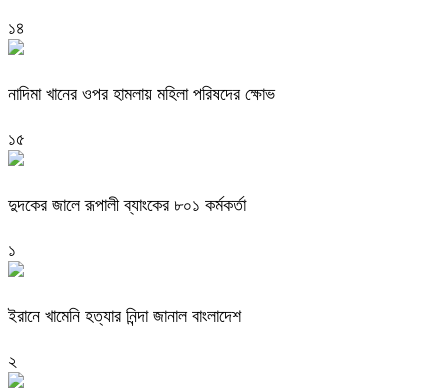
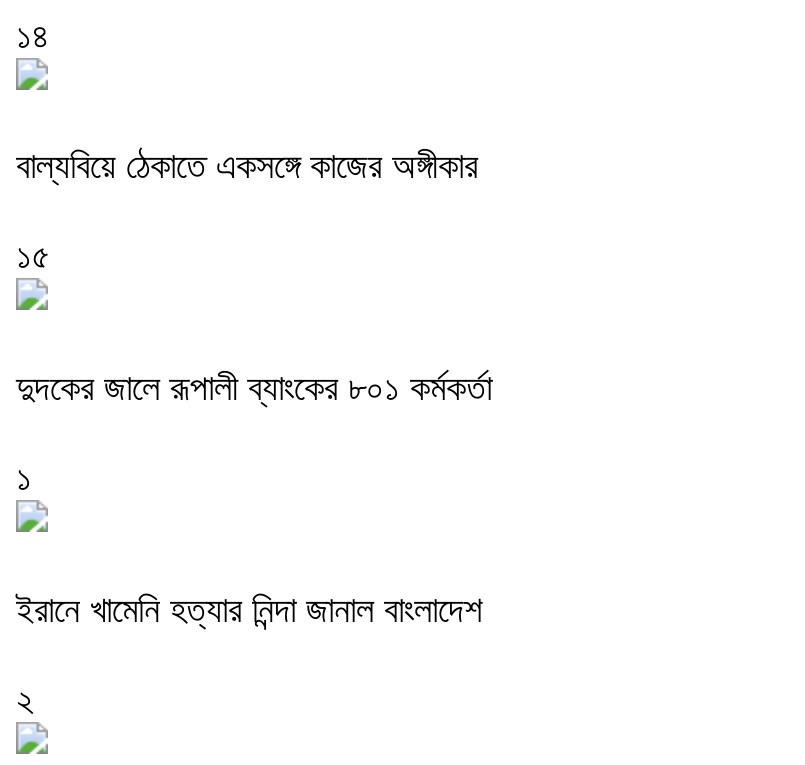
- নাদিমা খানের ওপর হামলায় মহিলা পরিষদের ক্ষোভ
+ বাল্যবিয়ে ঠেকাতে একসঙ্গে কাজের অঙ্গীকার
